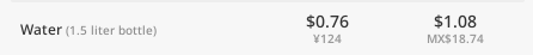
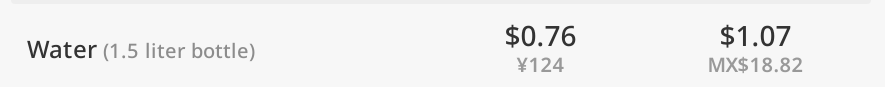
- $1.08
- MX$18.74
+ $1.07
+ MX$18.82
